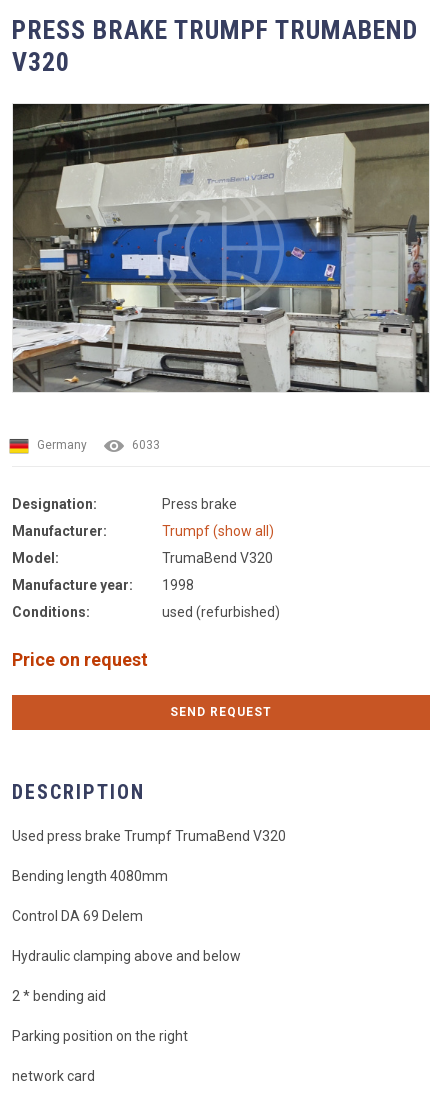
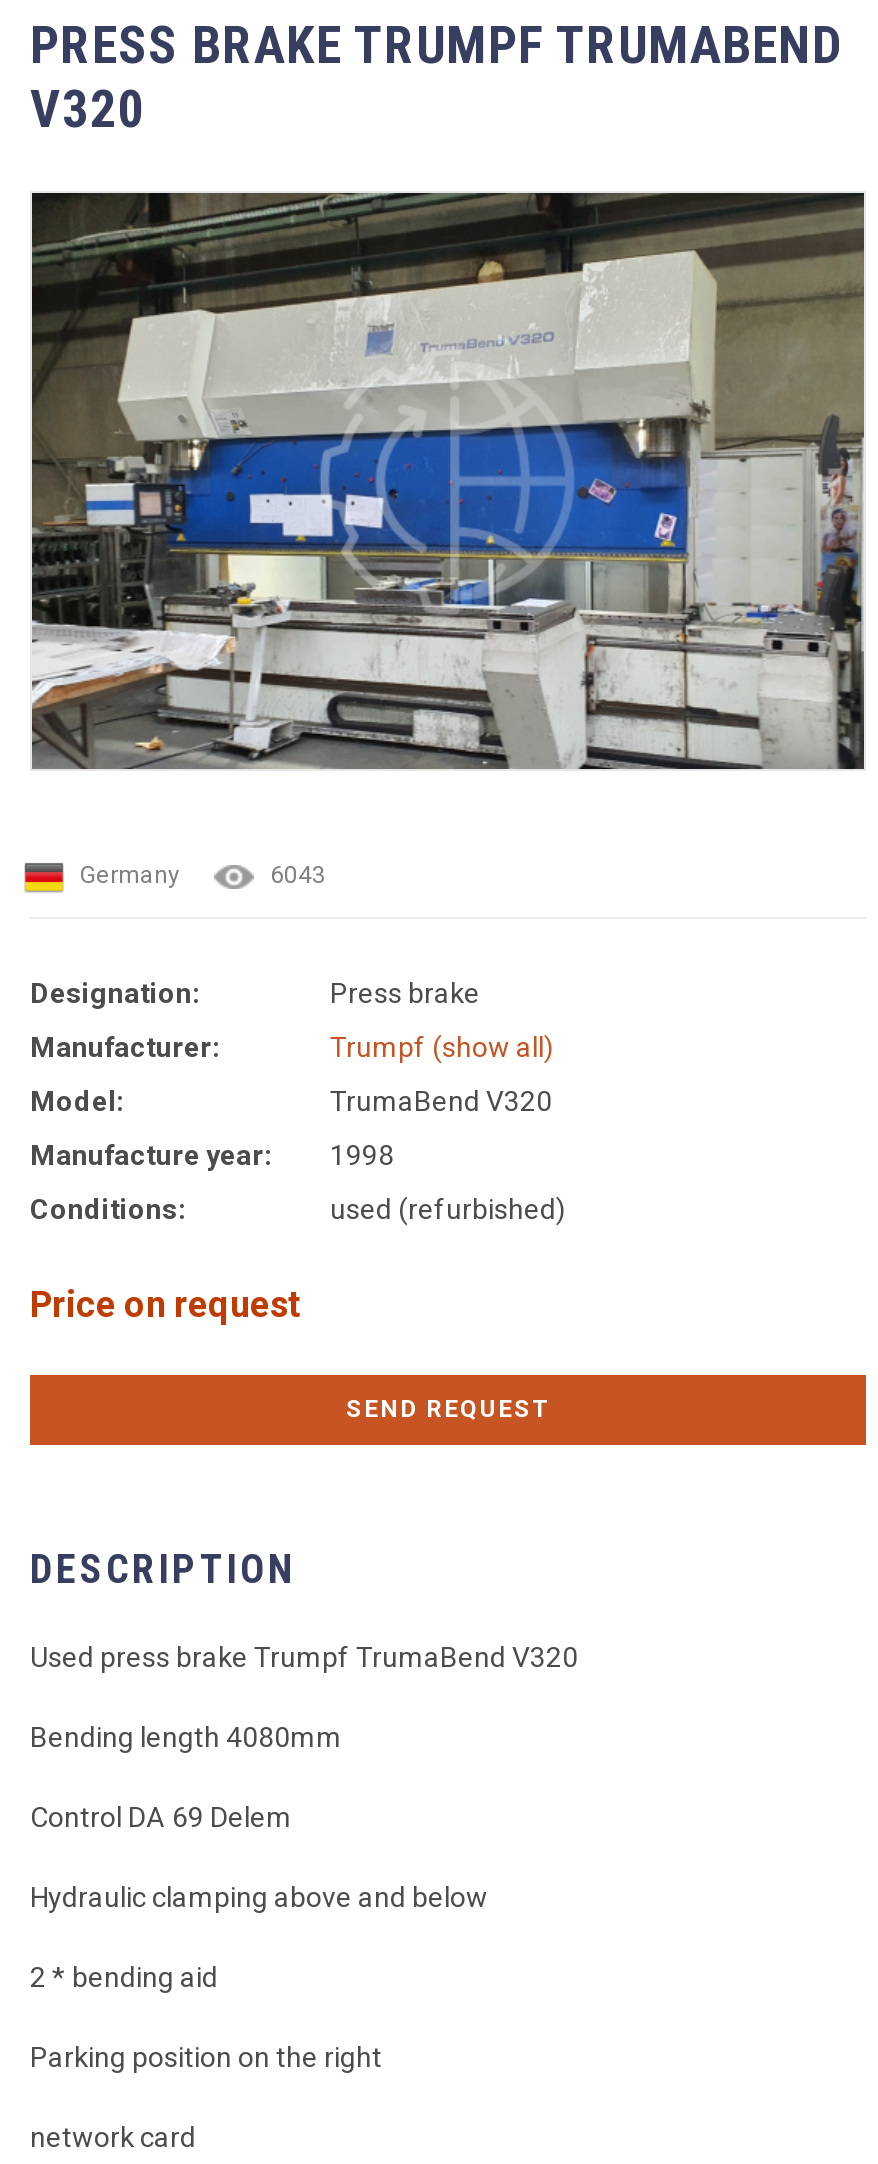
- 6033
+ 6043
